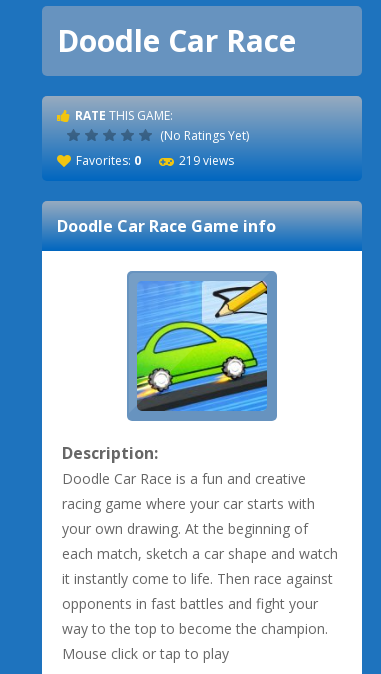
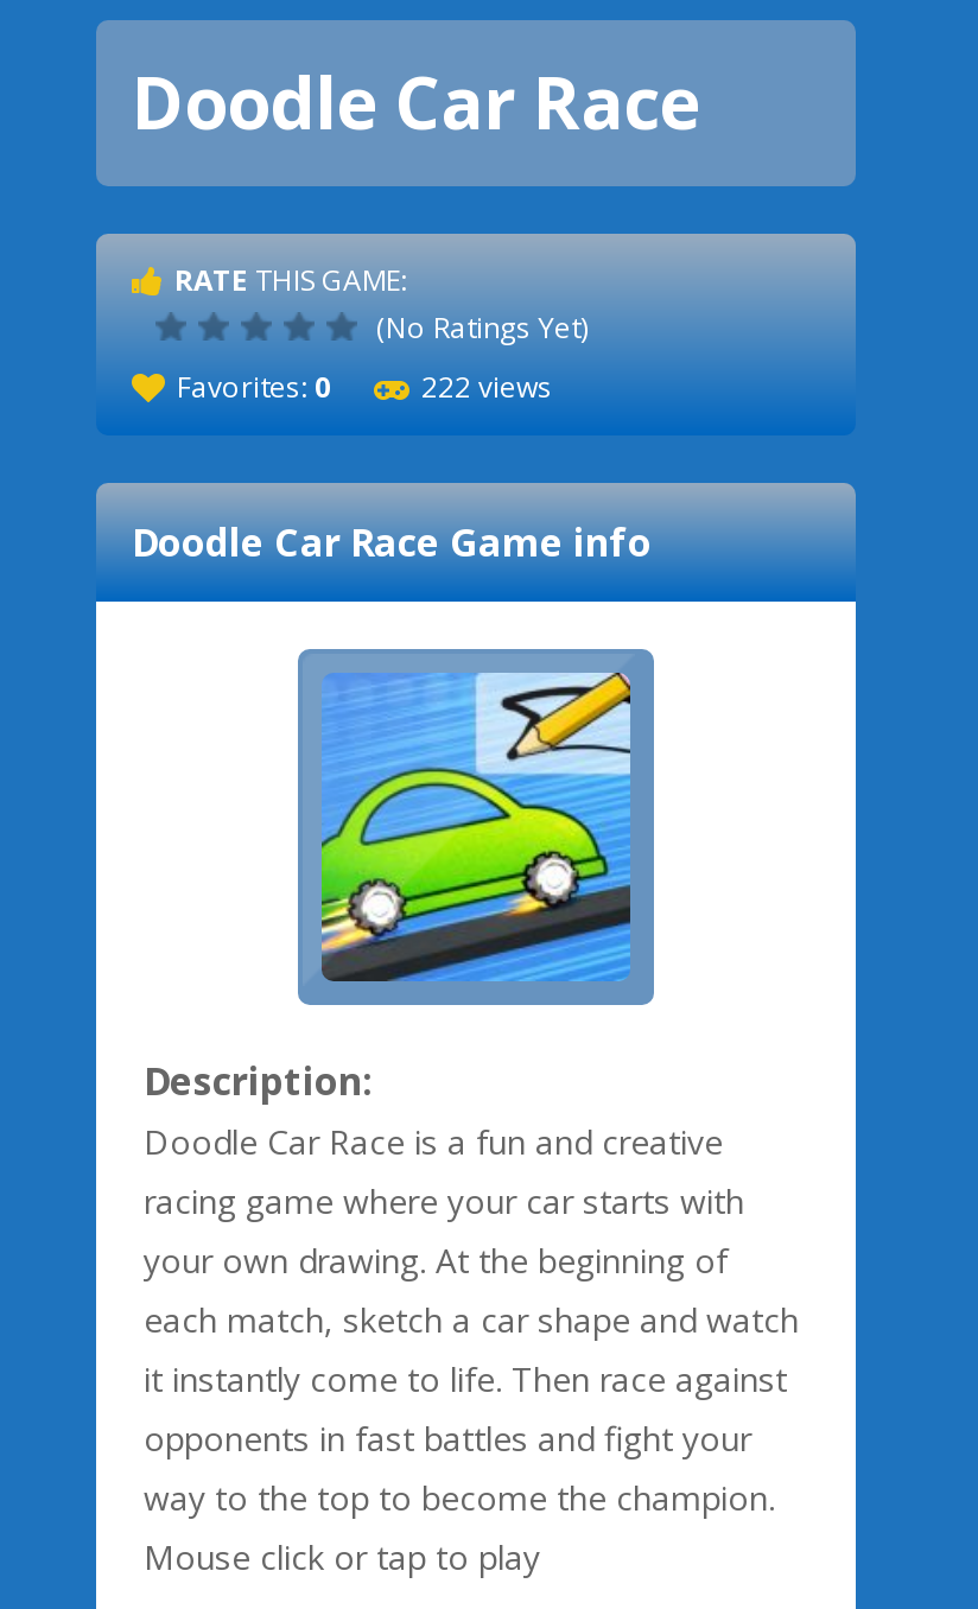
- 219 views
+ 222 views
